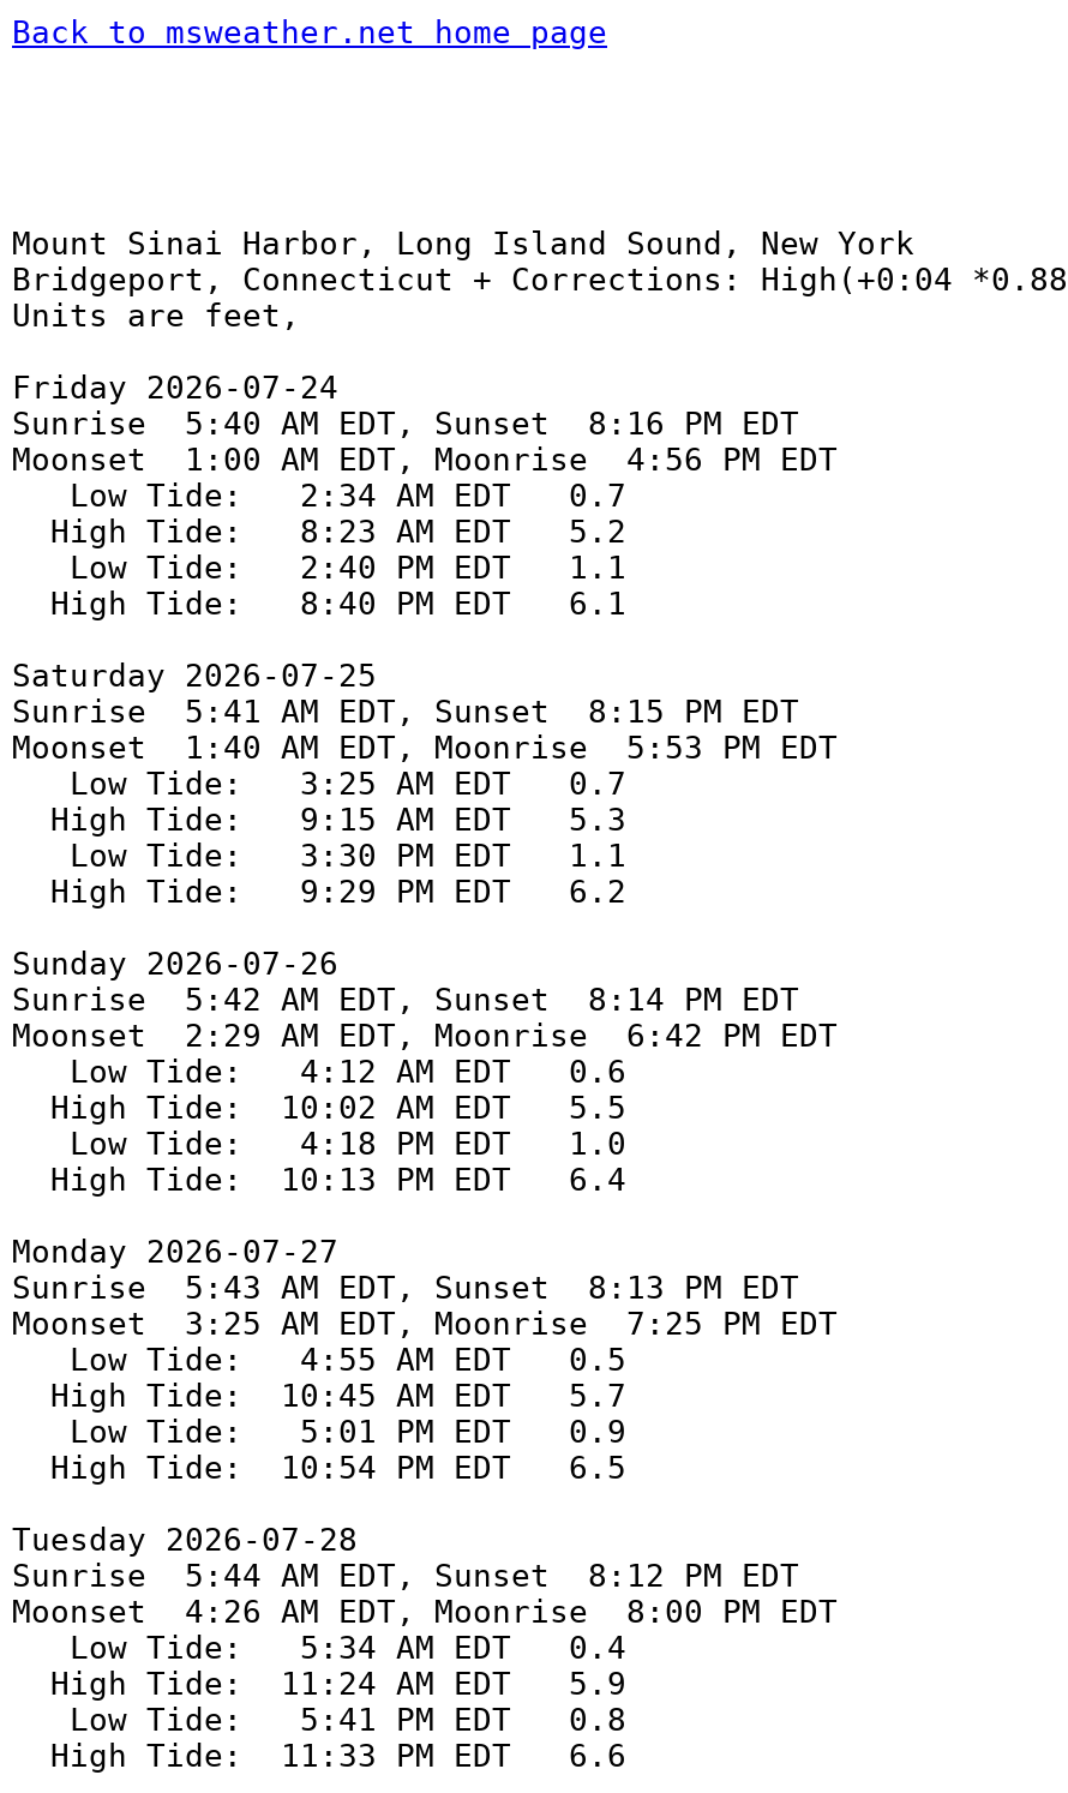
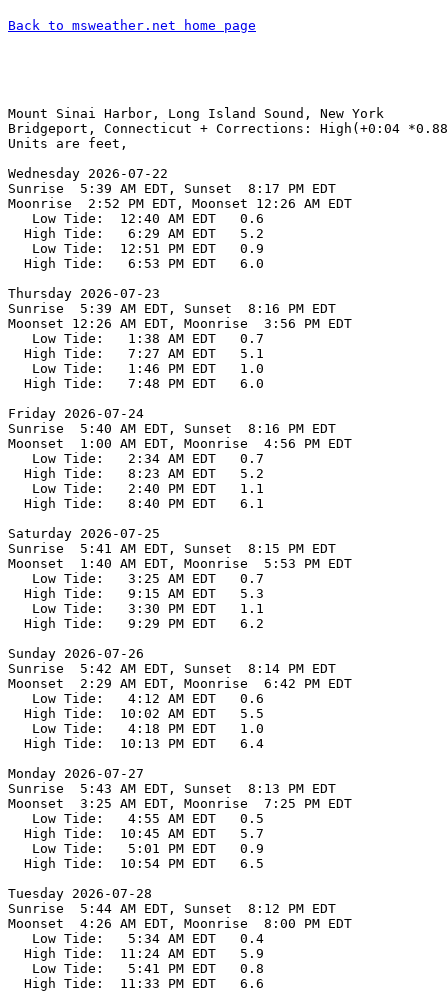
+ Wednesday 2026-07-22
+ Sunrise 5:39 AM EDT, Sunset 8:17 PM EDT
+ Moonrise 2:52 PM EDT, Moonset 12:26 AM EDT
+ Low Tide: 12:40 AM EDT 0.6
+ High Tide: 6:29 AM EDT 5.2
+ Low Tide: 12:51 PM EDT 0.9
+ High Tide: 6:53 PM EDT 6.0
+ Thursday 2026-07-23
+ Sunrise 5:39 AM EDT, Sunset 8:16 PM EDT
+ Moonset 12:26 AM EDT, Moonrise 3:56 PM EDT
+ Low Tide: 1:38 AM EDT 0.7
+ High Tide: 7:27 AM EDT 5.1
+ Low Tide: 1:46 PM EDT 1.0
+ High Tide: 7:48 PM EDT 6.0
